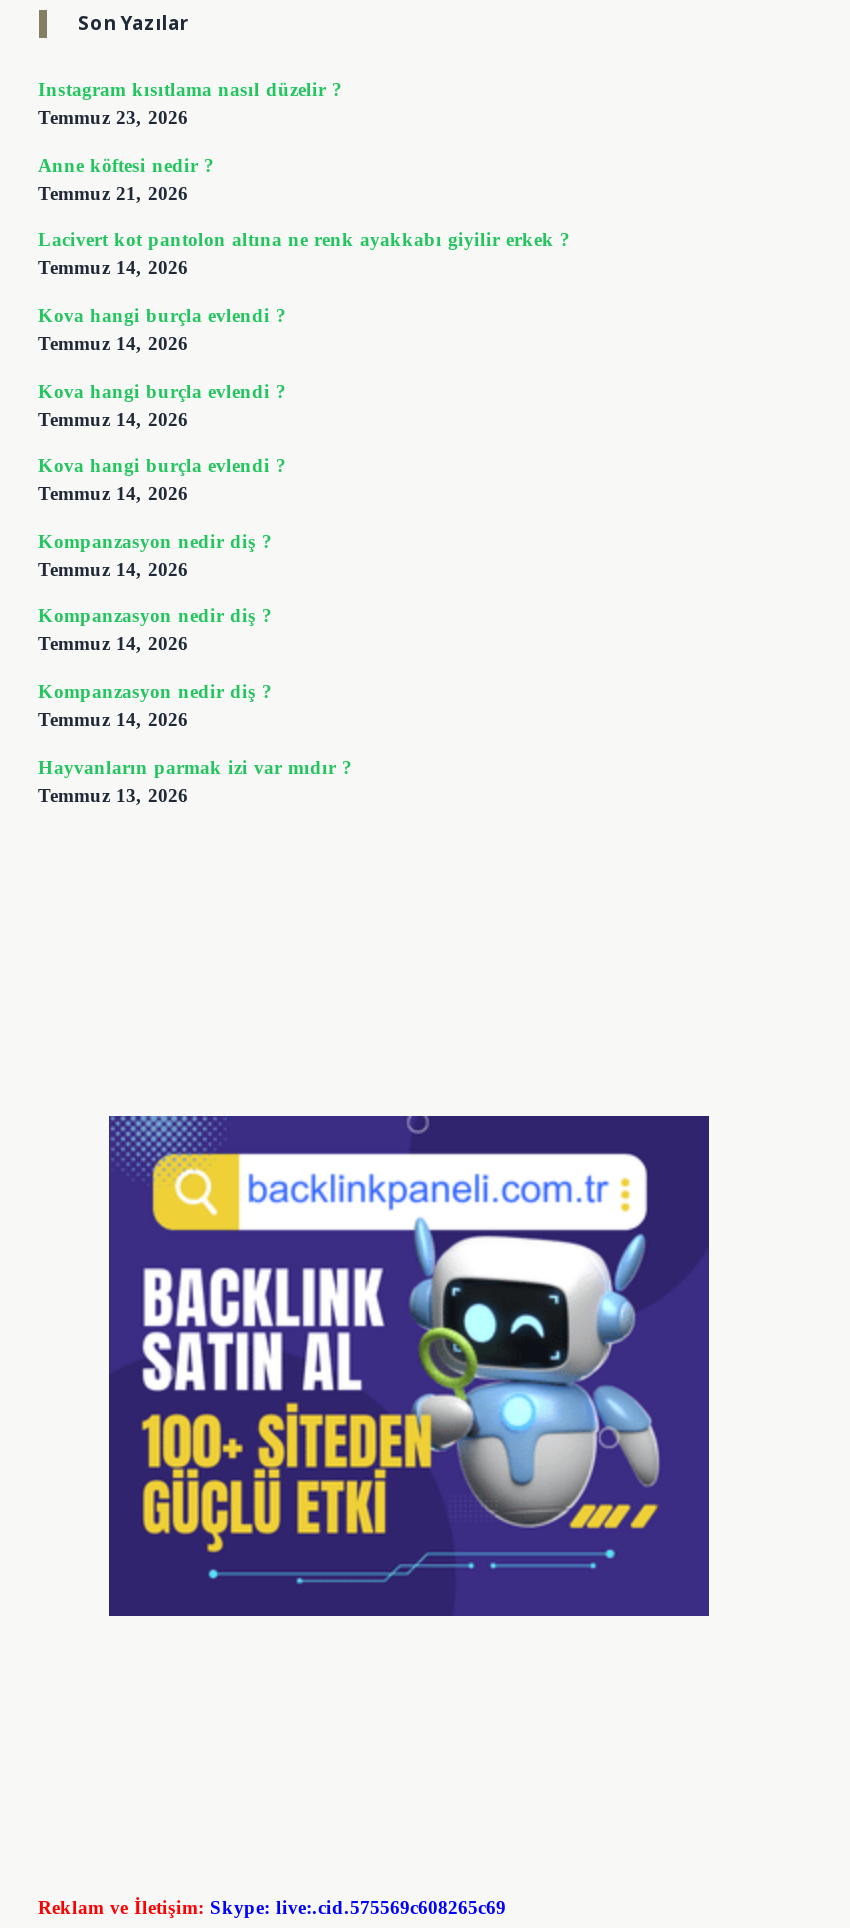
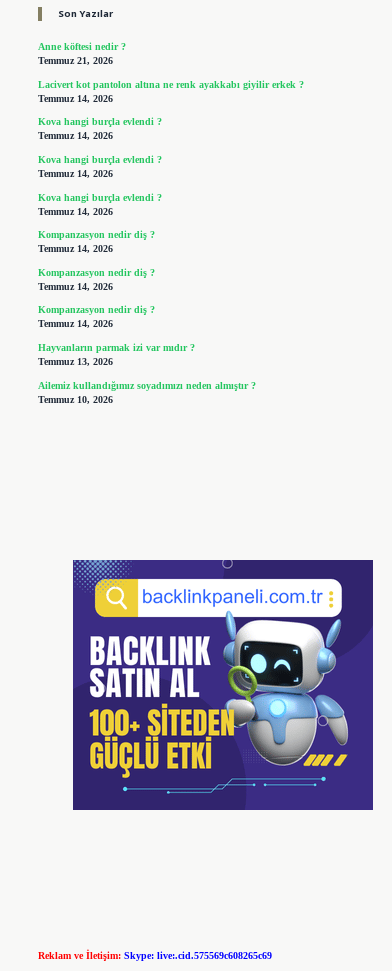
- Instagram kısıtlama nasıl düzelir ?
- Temmuz 23, 2026

moved up: Anne köftesi nedir ? | Temmuz 21, 2026 | Lacivert kot pantolon altına ne renk ayakkabı giyilir erkek ? | ... | Hayvanların parmak izi var mıdır ? | Temmuz 13, 2026

+ Ailemiz kullandığımız soyadımızı neden almıştır ?
+ Temmuz 10, 2026
